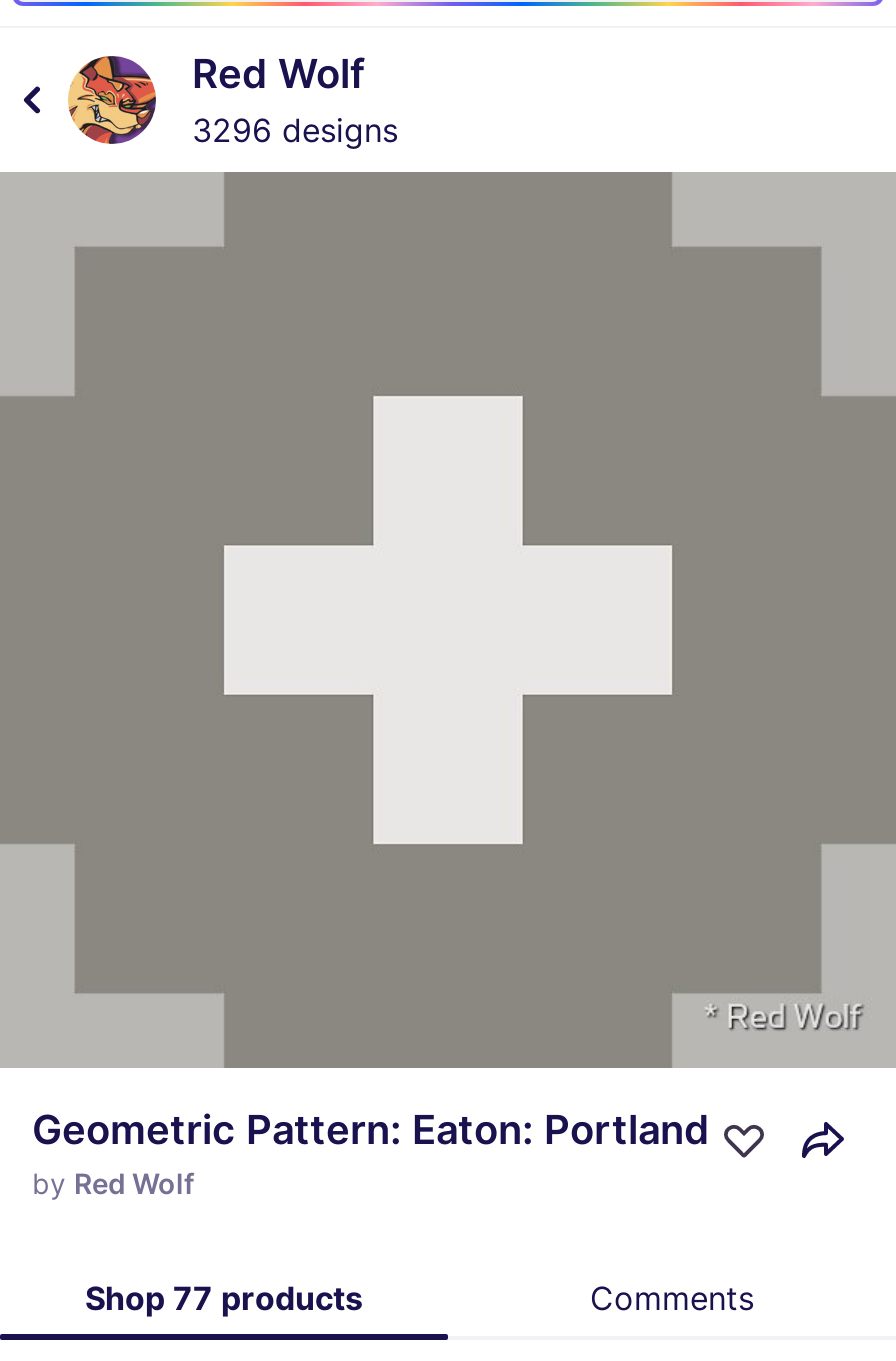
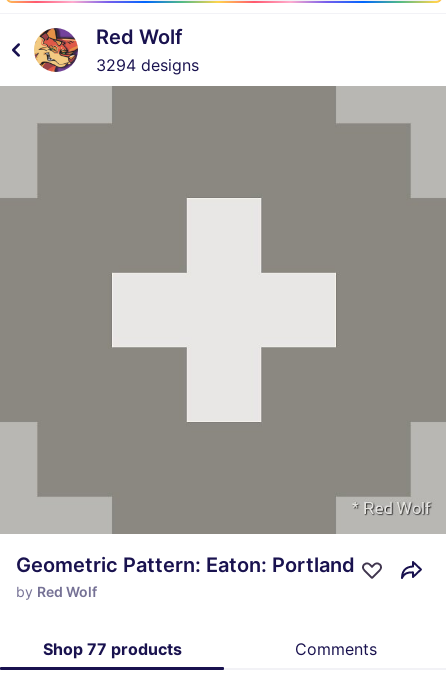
- 3296 designs
+ 3294 designs
